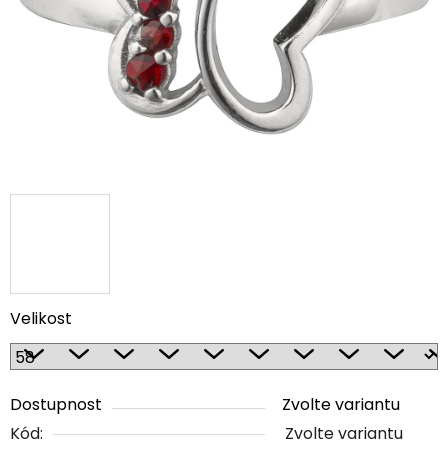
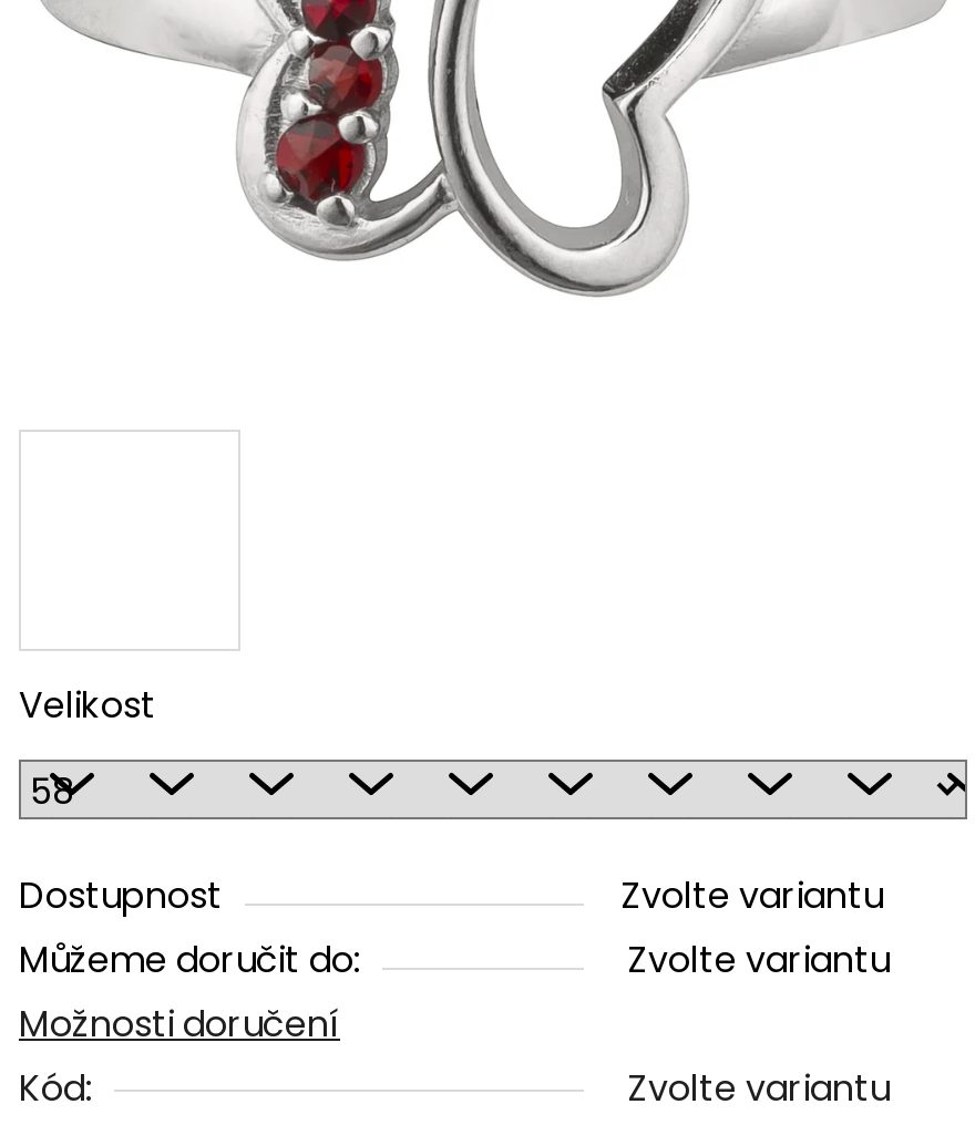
+ Můžeme doručit do:
+ Zvolte variantu
+ Možnosti doručení
